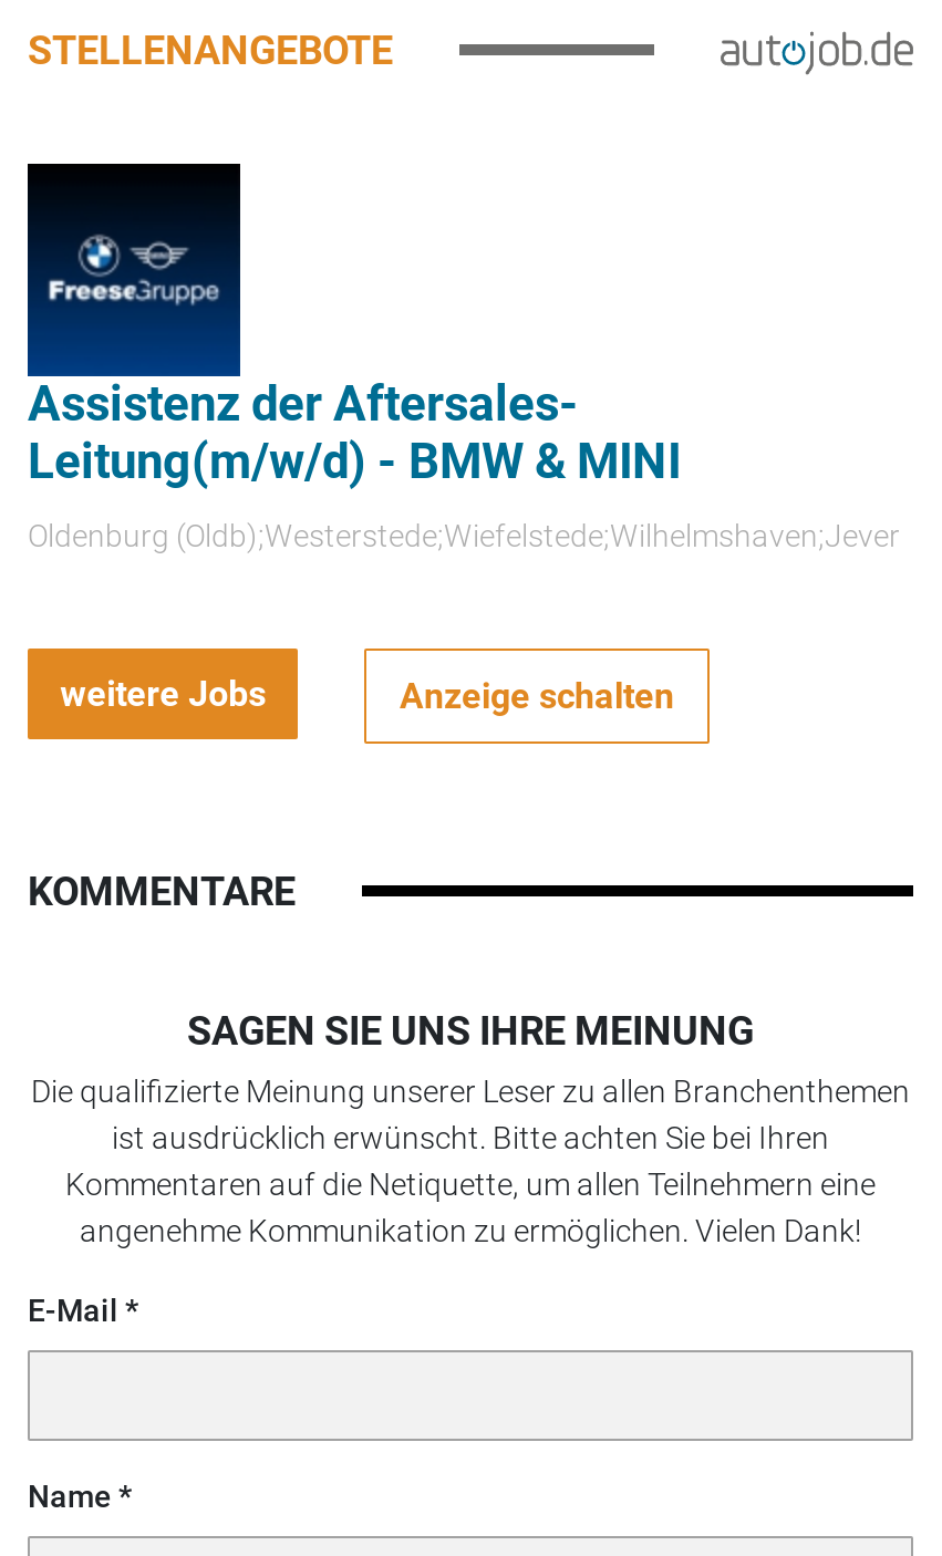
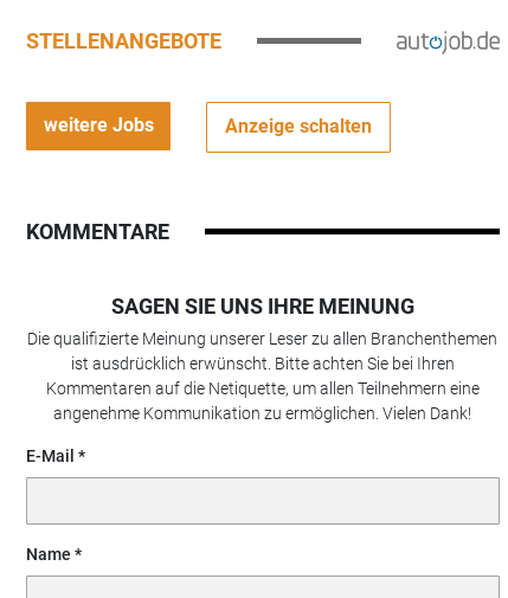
- [image]
- Assistenz der Aftersales-
- Leitung(m/w/d) - BMW & MINI
- Oldenburg (Oldb);Westerstede;Wiefelstede;Wilhelmshaven;Jever
